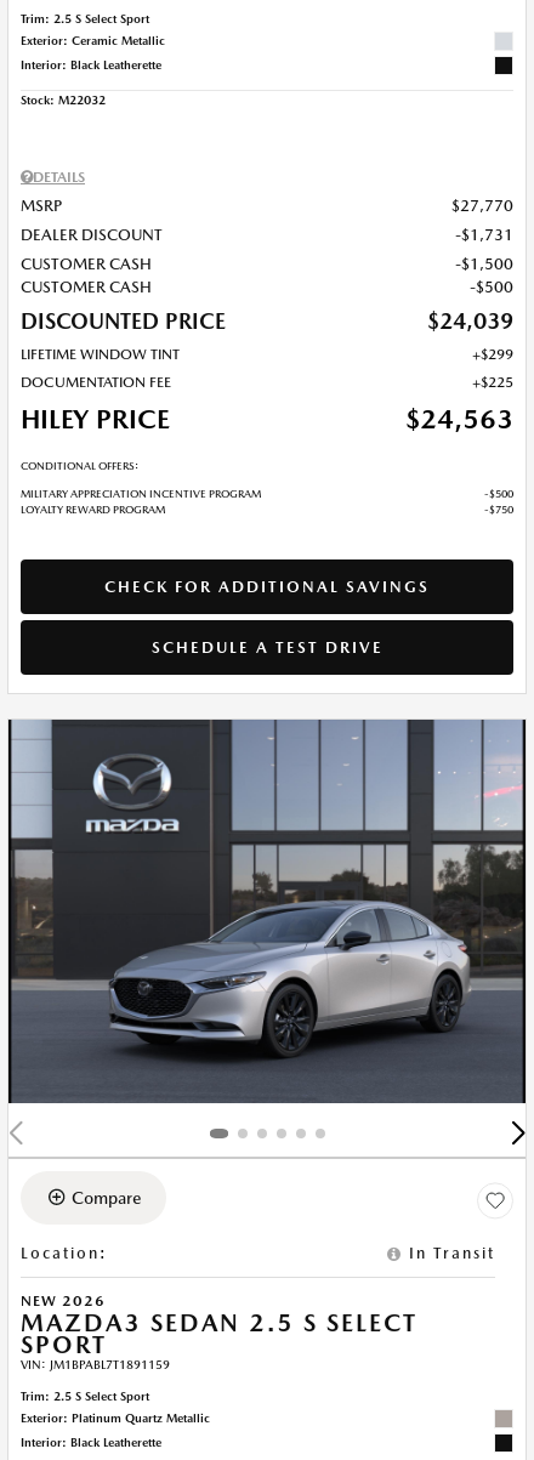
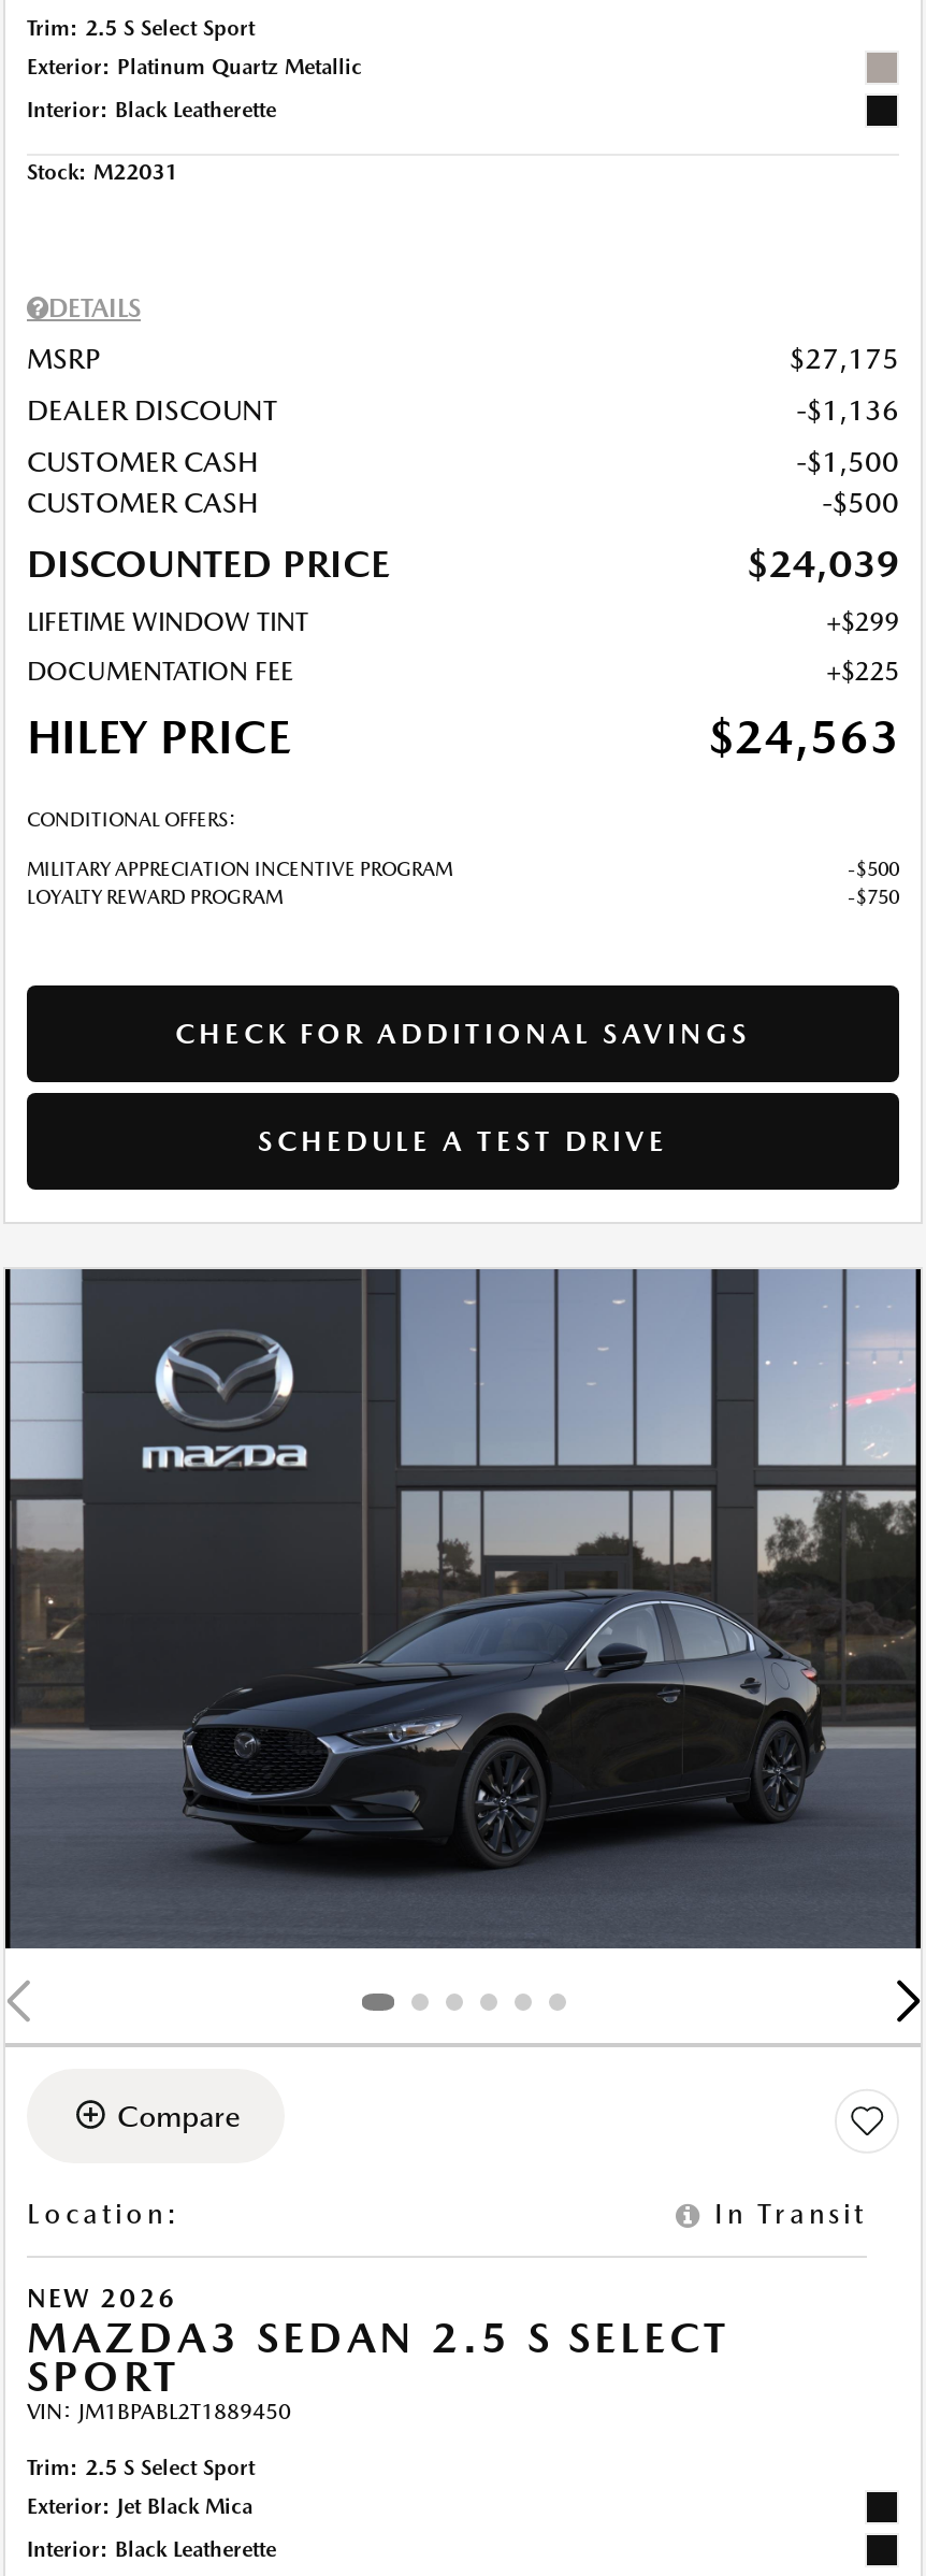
- Exterior: Ceramic Metallic

- Stock: M22032
+ Stock: M22031

- $27,770
+ $27,175

- $1,731
+ $1,136

- [image]
+ [image]

- VIN: JM1BPABL7T1891159
+ VIN: JM1BPABL2T1889450

moved up: Exterior: Platinum Quartz Metallic

+ Exterior: Jet Black Mica
